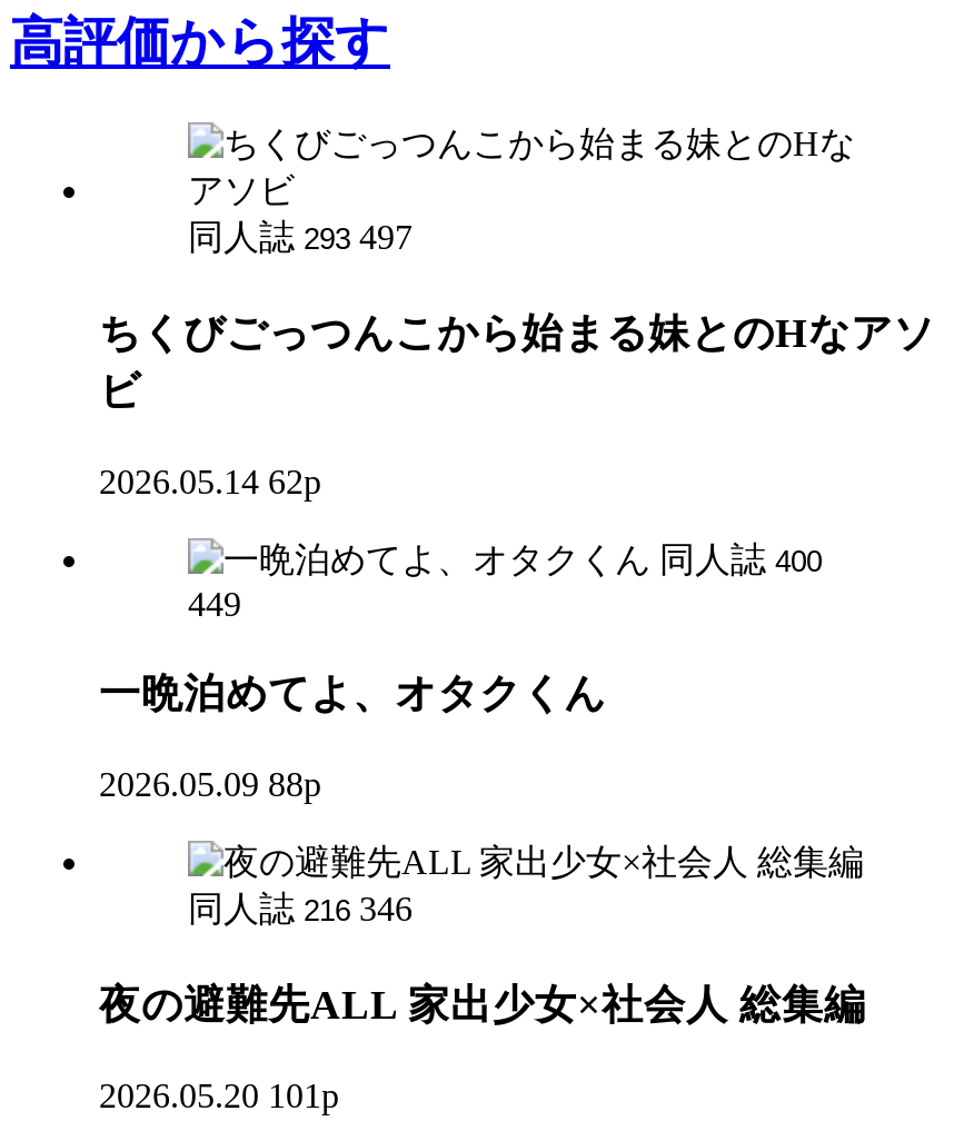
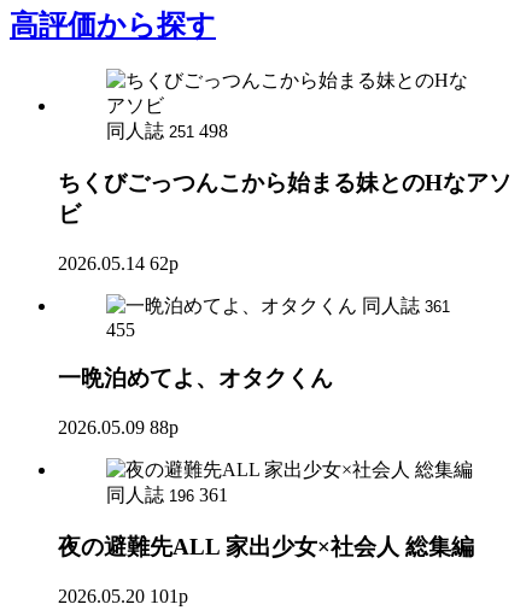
- 同人誌 293 497
+ 同人誌 251 498

- 同人誌 400
+ 同人誌 361

- 449
+ 455

- 同人誌 216 346
+ 同人誌 196 361
